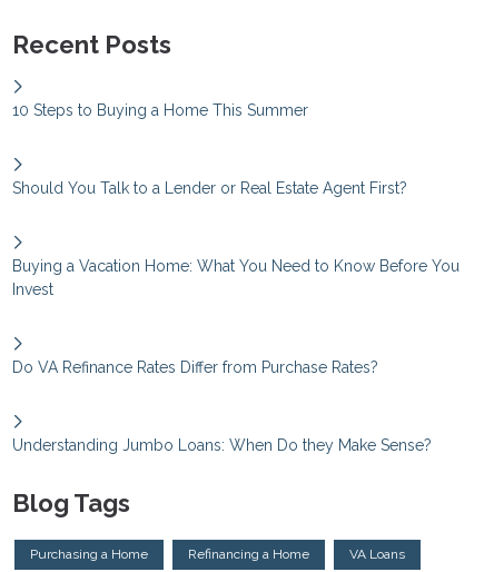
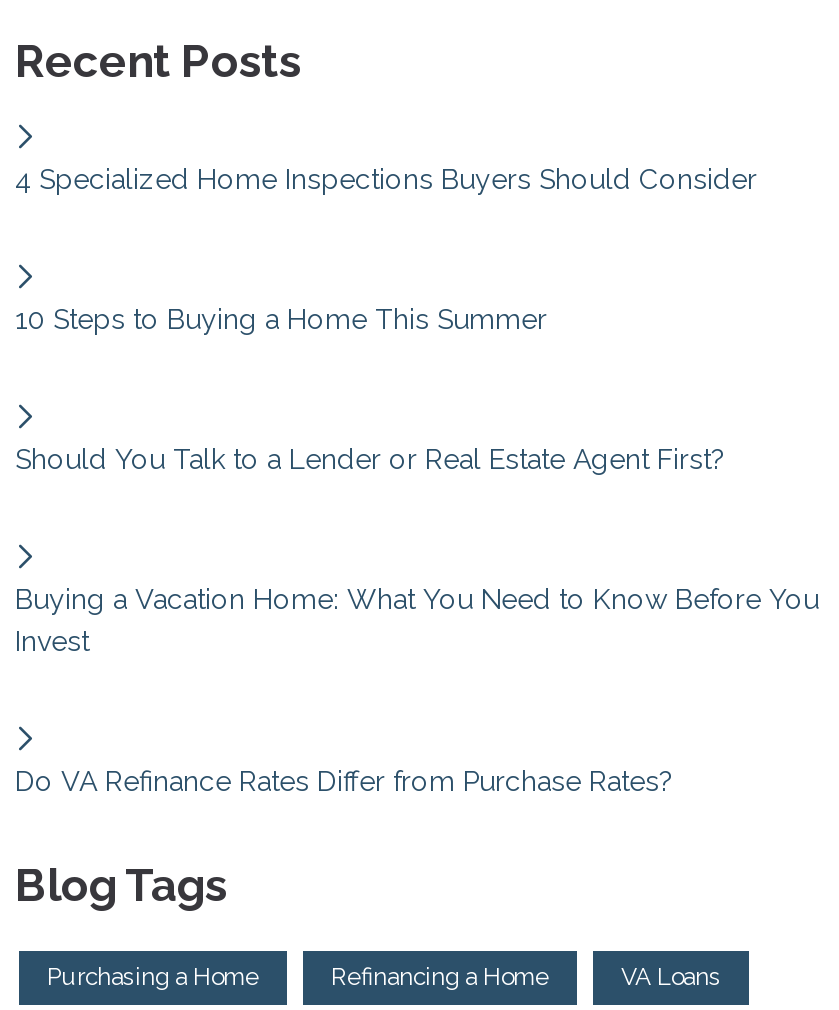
+ 4 Specialized Home Inspections Buyers Should Consider

moved down: 10 Steps to Buying a Home This Summer | Should You Talk to a Lender or Real Estate Agent First? | Buying a Vacation Home: What You Need to Know Before You | Invest | Do VA Refinance Rates Differ from Purchase Rates?

- Understanding Jumbo Loans: When Do they Make Sense?
